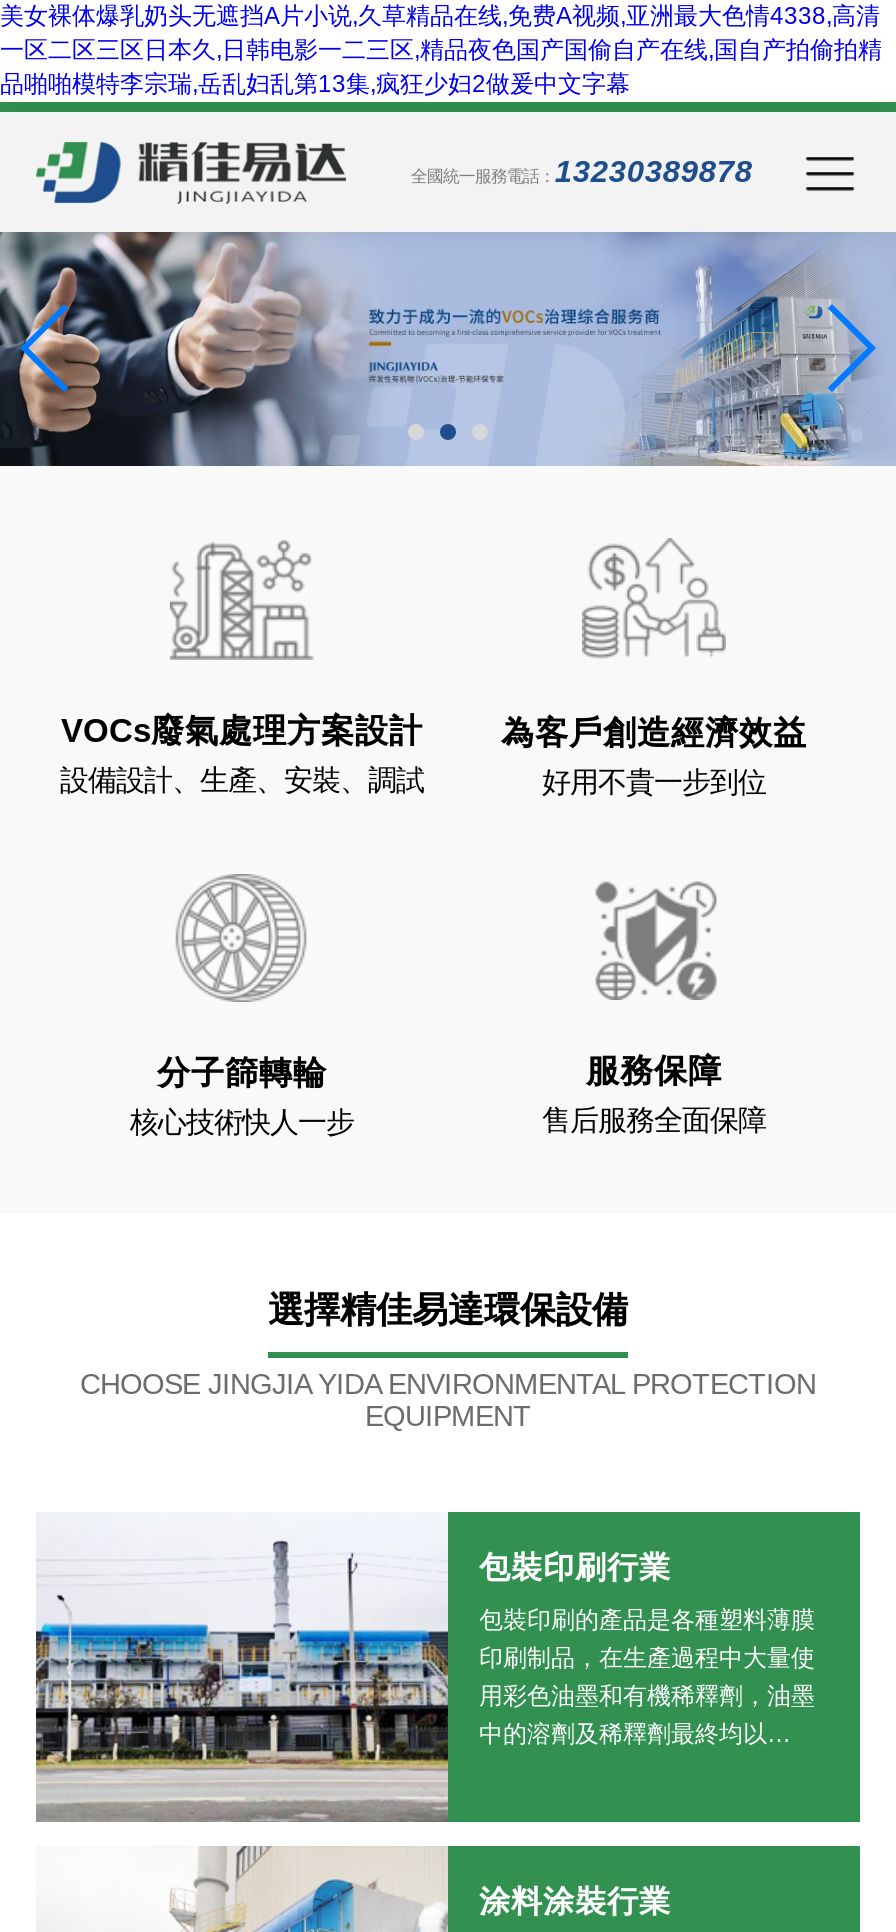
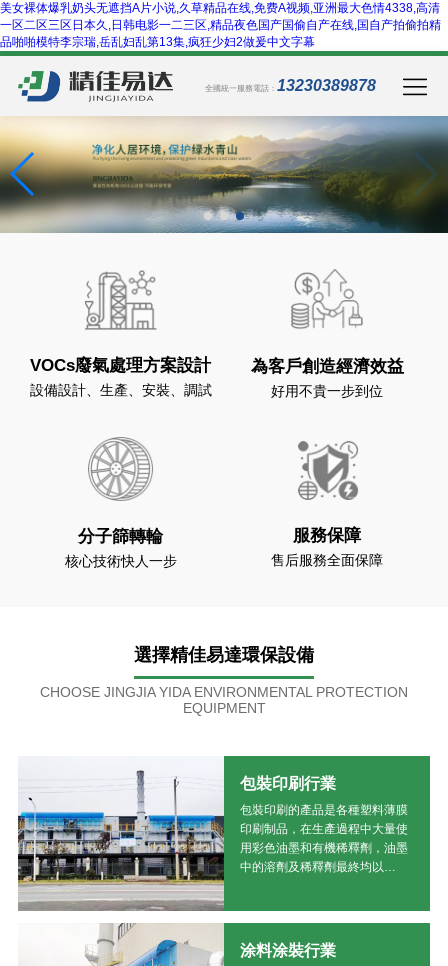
- [image]
+ [image]
